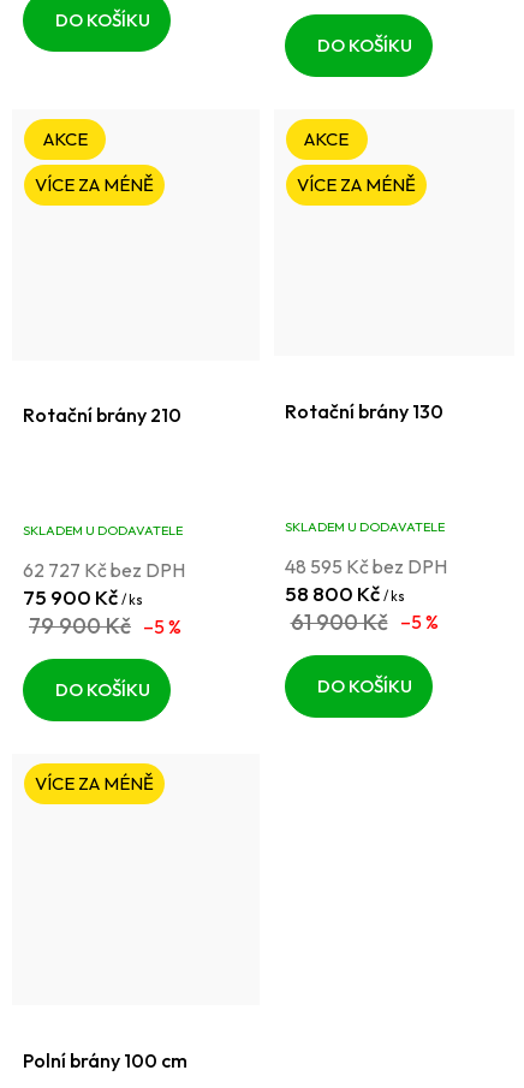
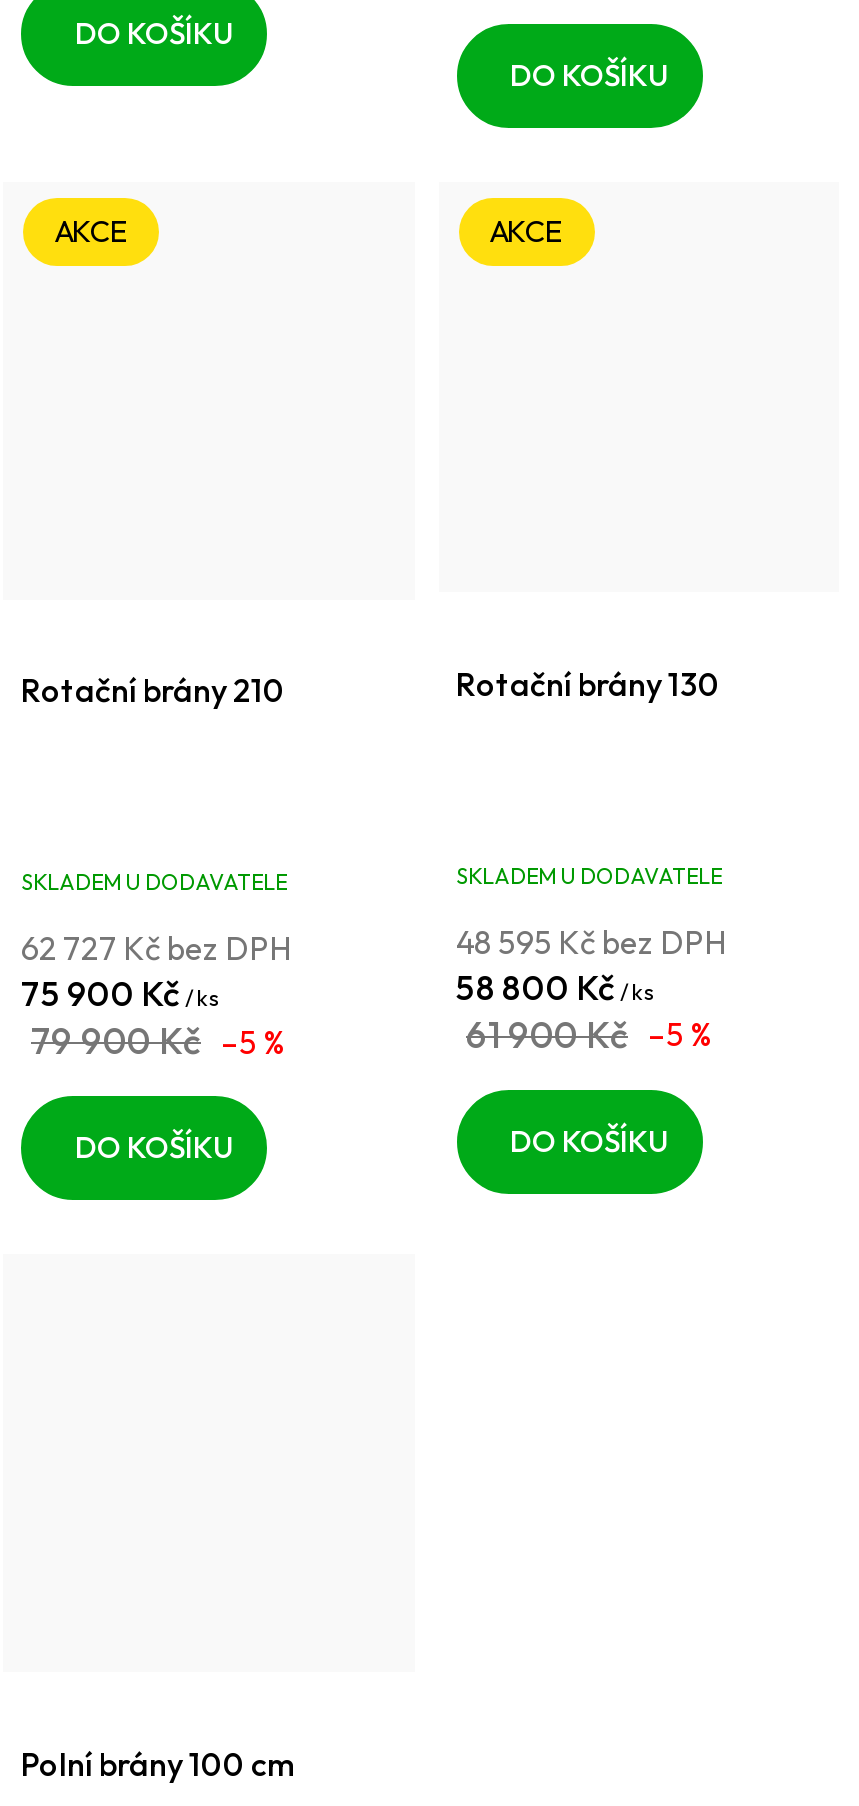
- VÍCE ZA MÉNĚ

- VÍCE ZA MÉNĚ

- VÍCE ZA MÉNĚ
